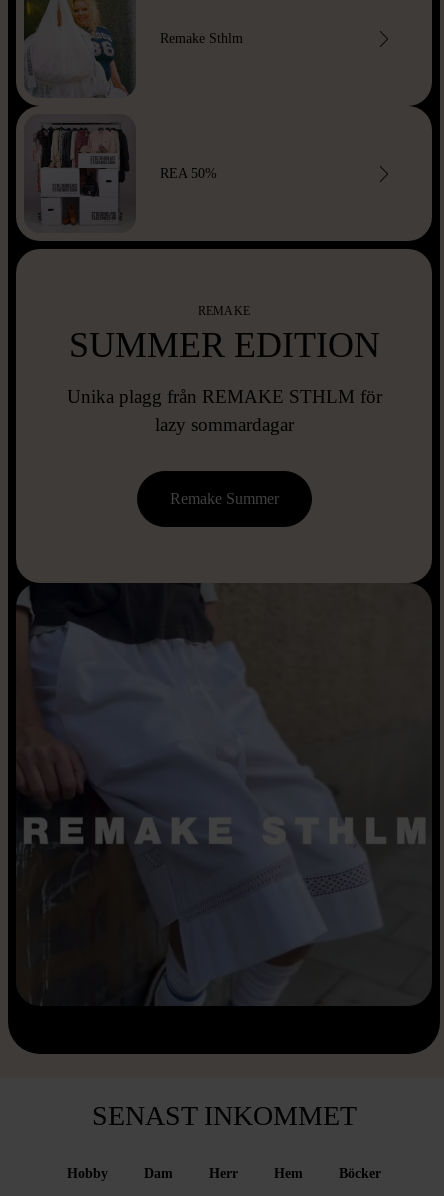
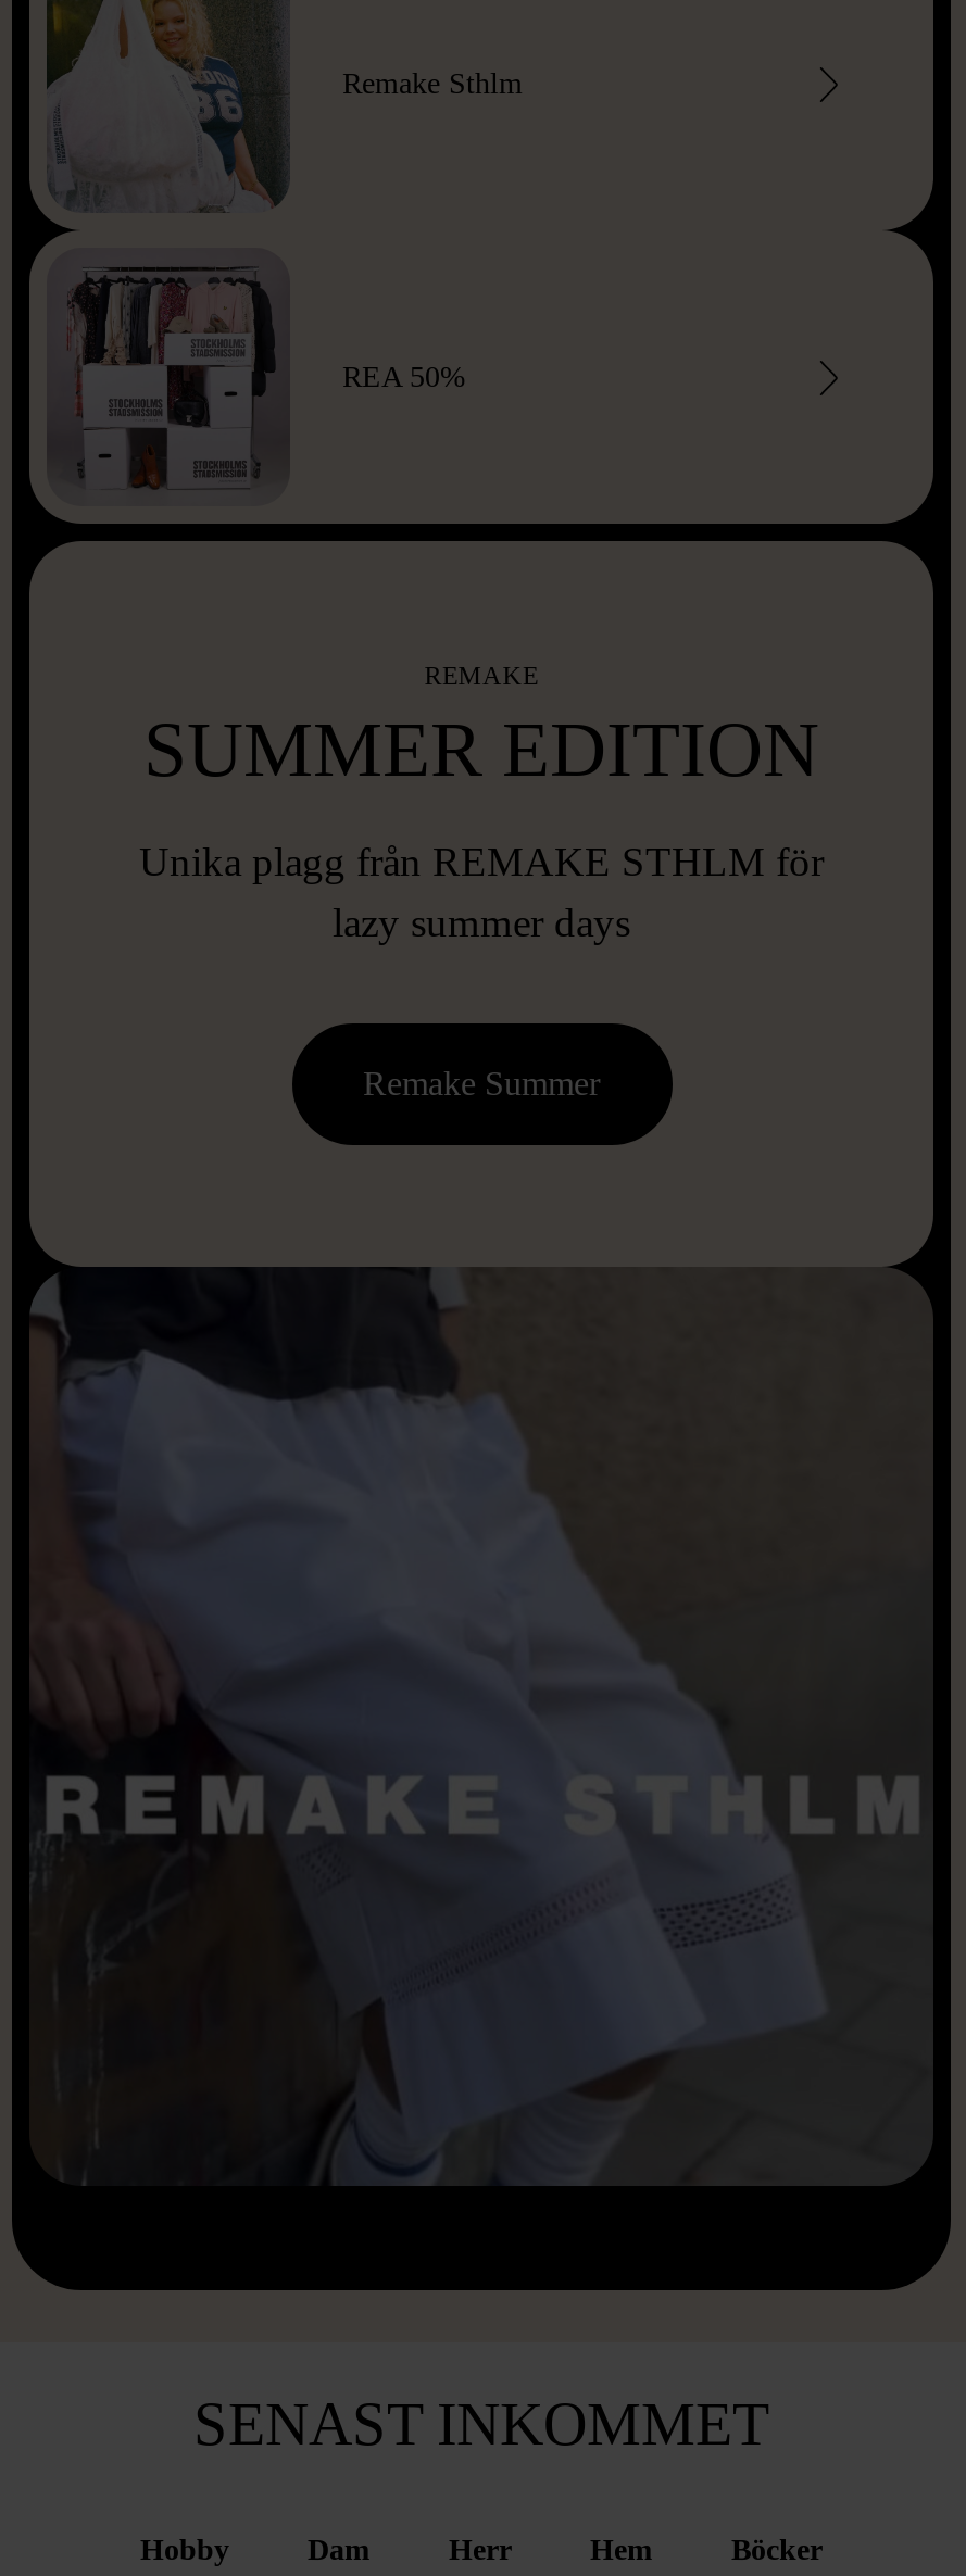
- lazy sommardagar
+ lazy summer days
